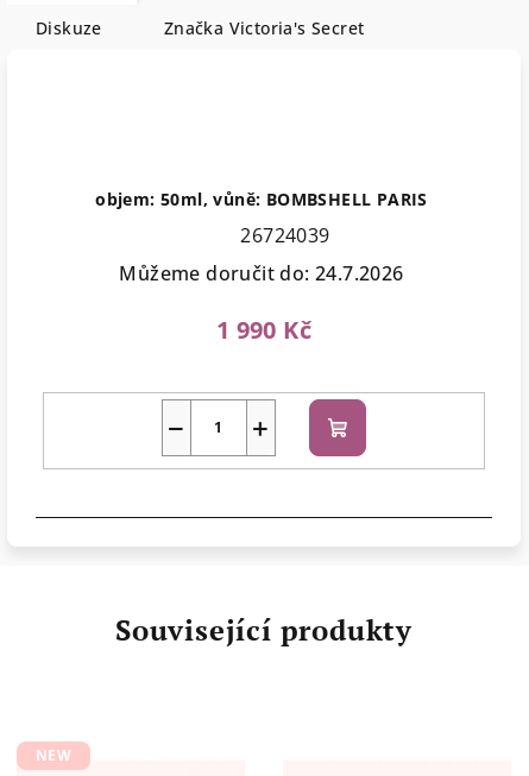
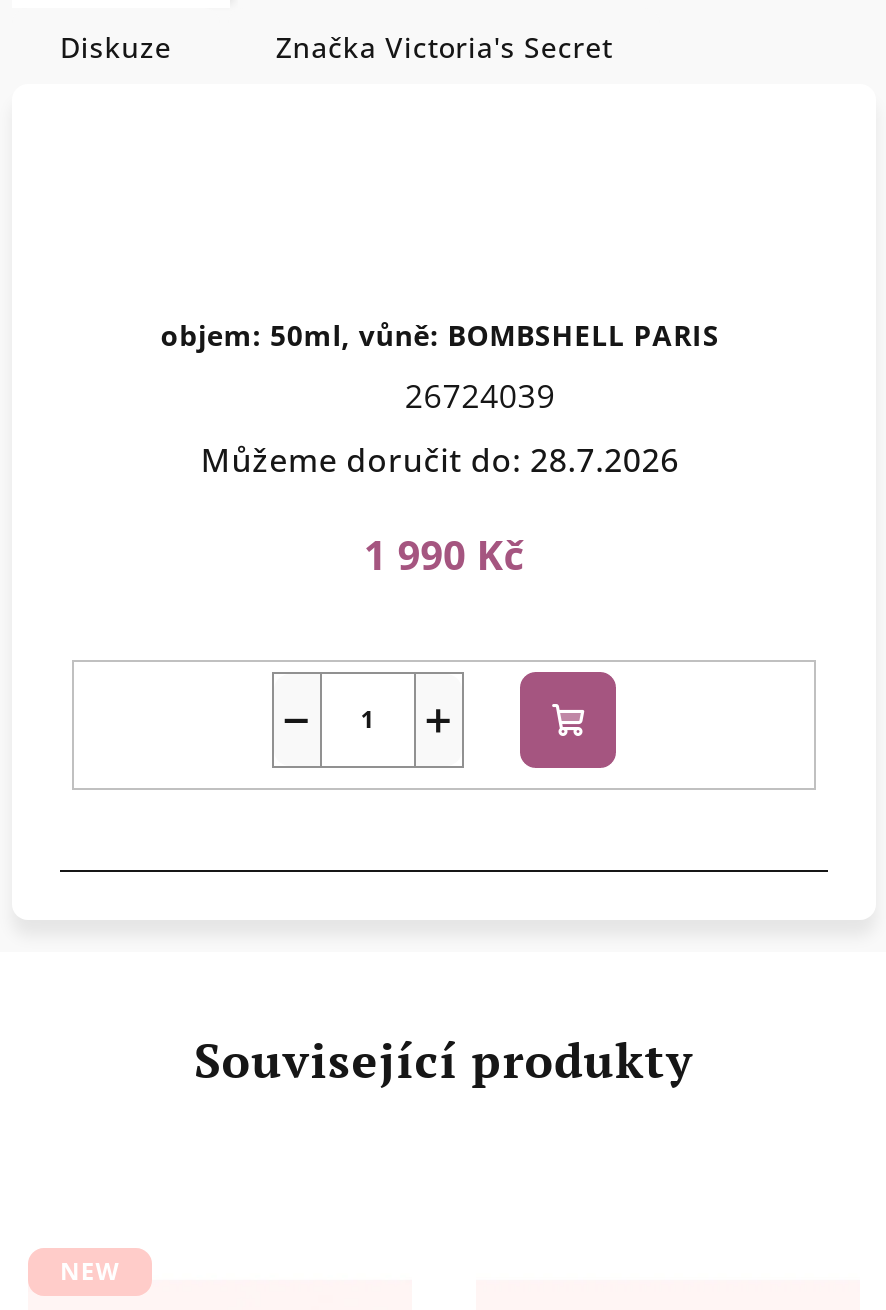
- Můžeme doručit do: 24.7.2026
+ Můžeme doručit do: 28.7.2026
